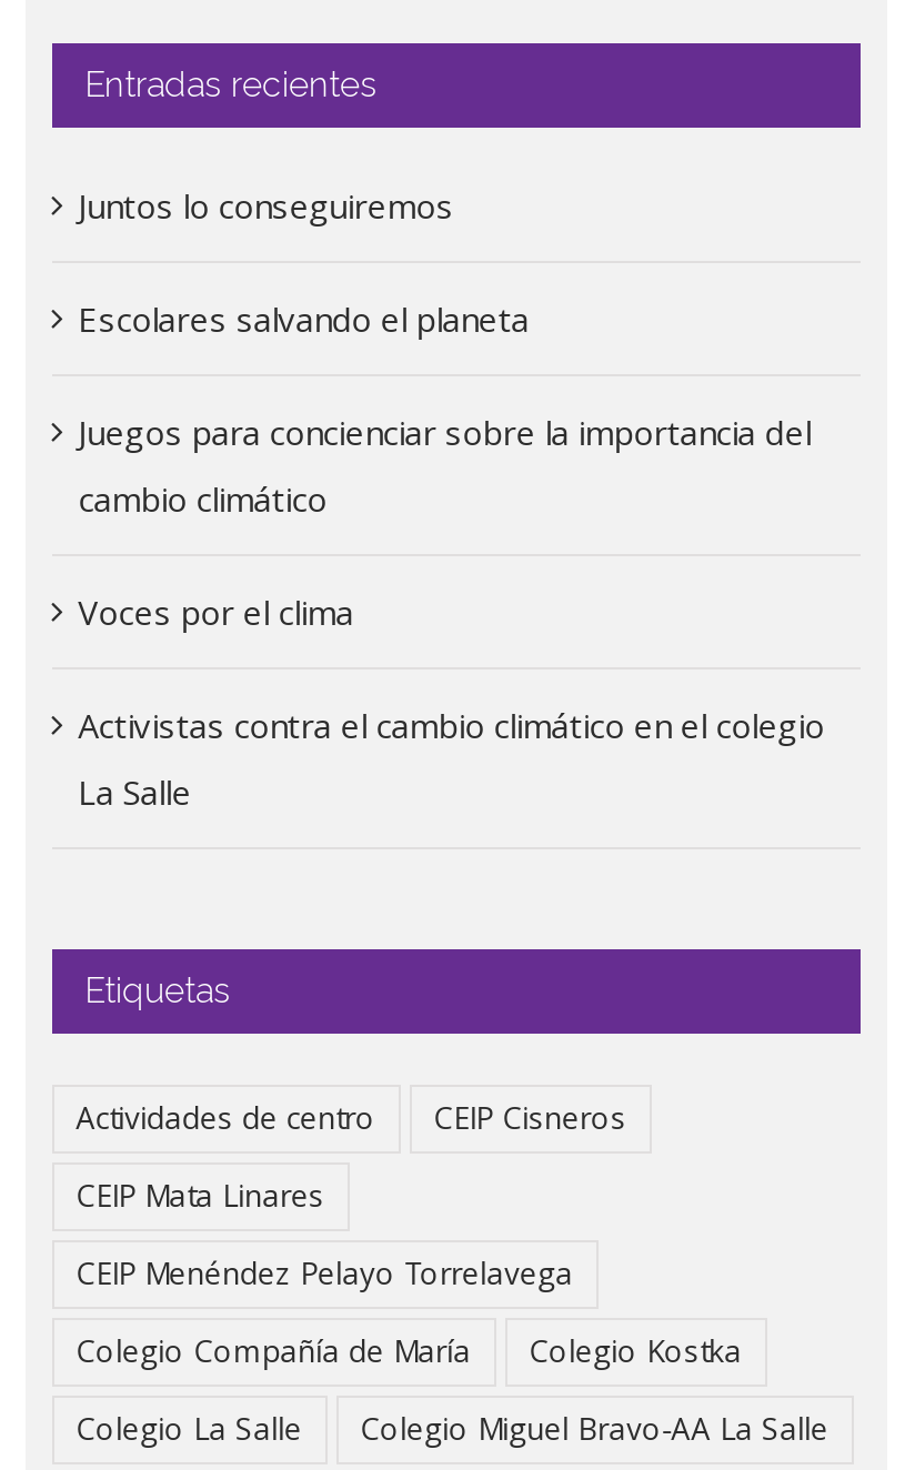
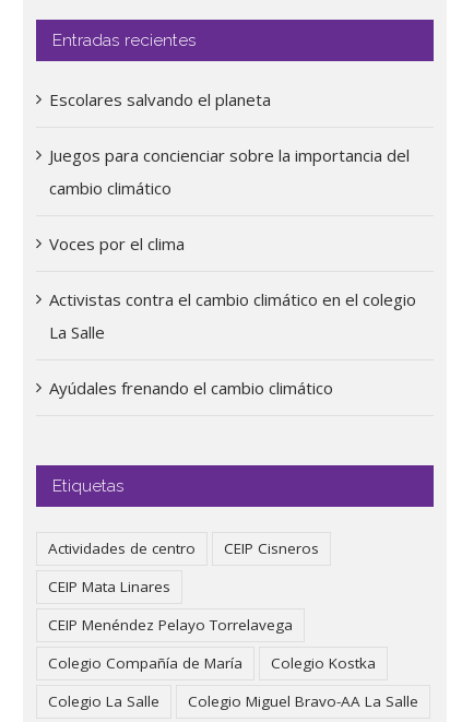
- Juntos lo conseguiremos

moved up: Escolares salvando el planeta | Juegos para concienciar sobre la importancia del | cambio climático | Voces por el clima | Activistas contra el cambio climático en el colegio | La Salle

+ Ayúdales frenando el cambio climático
